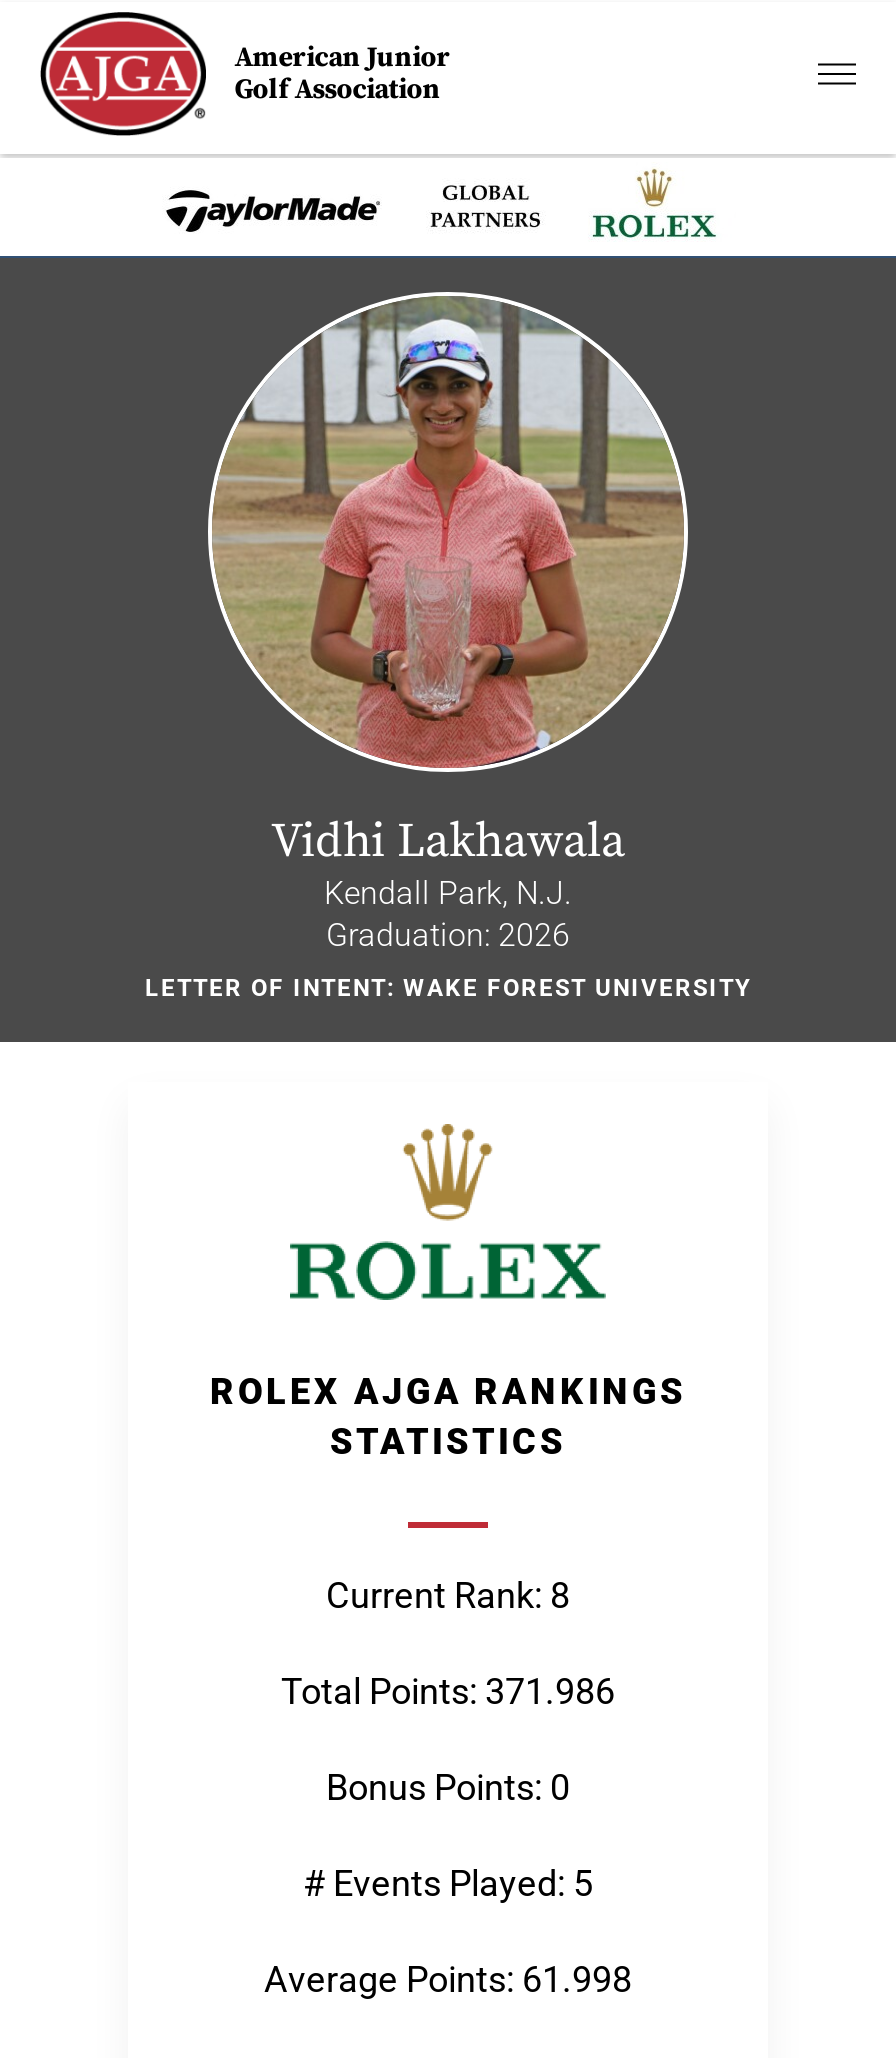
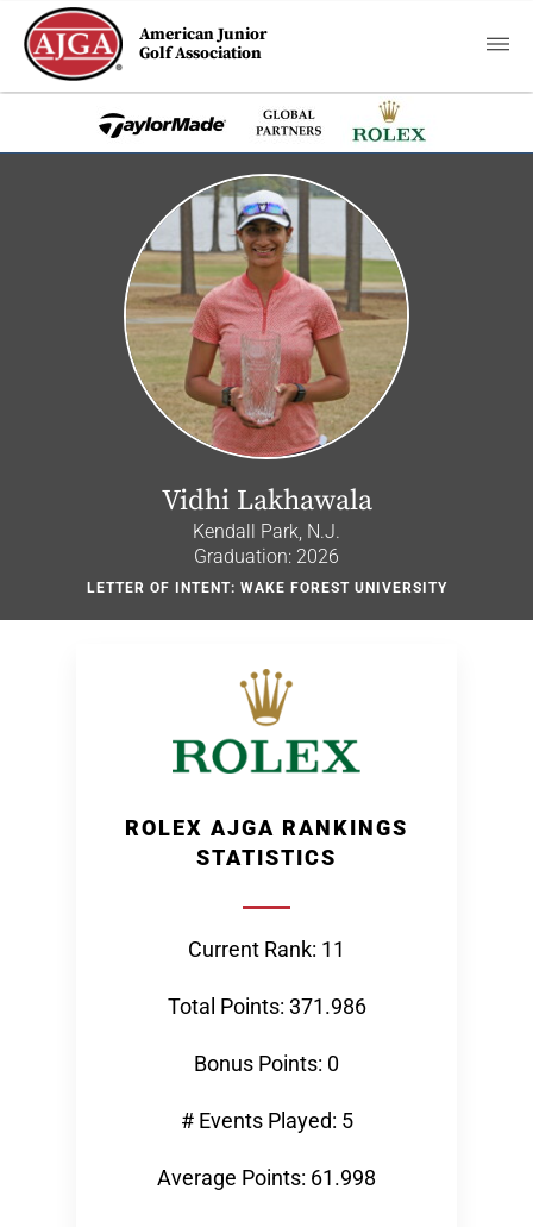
- Current Rank: 8
+ Current Rank: 11
